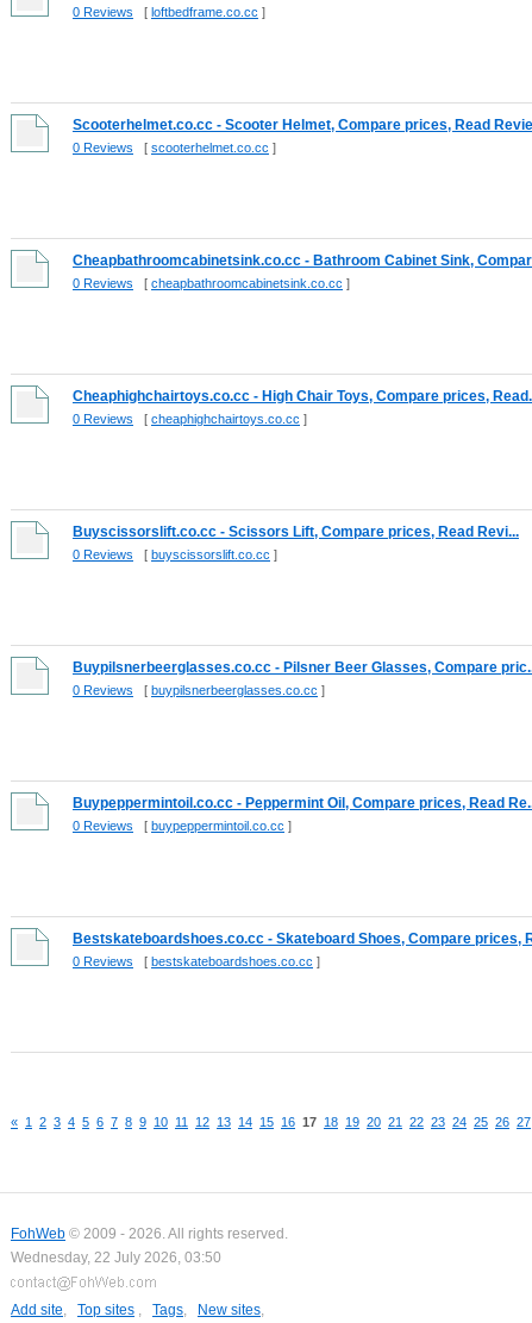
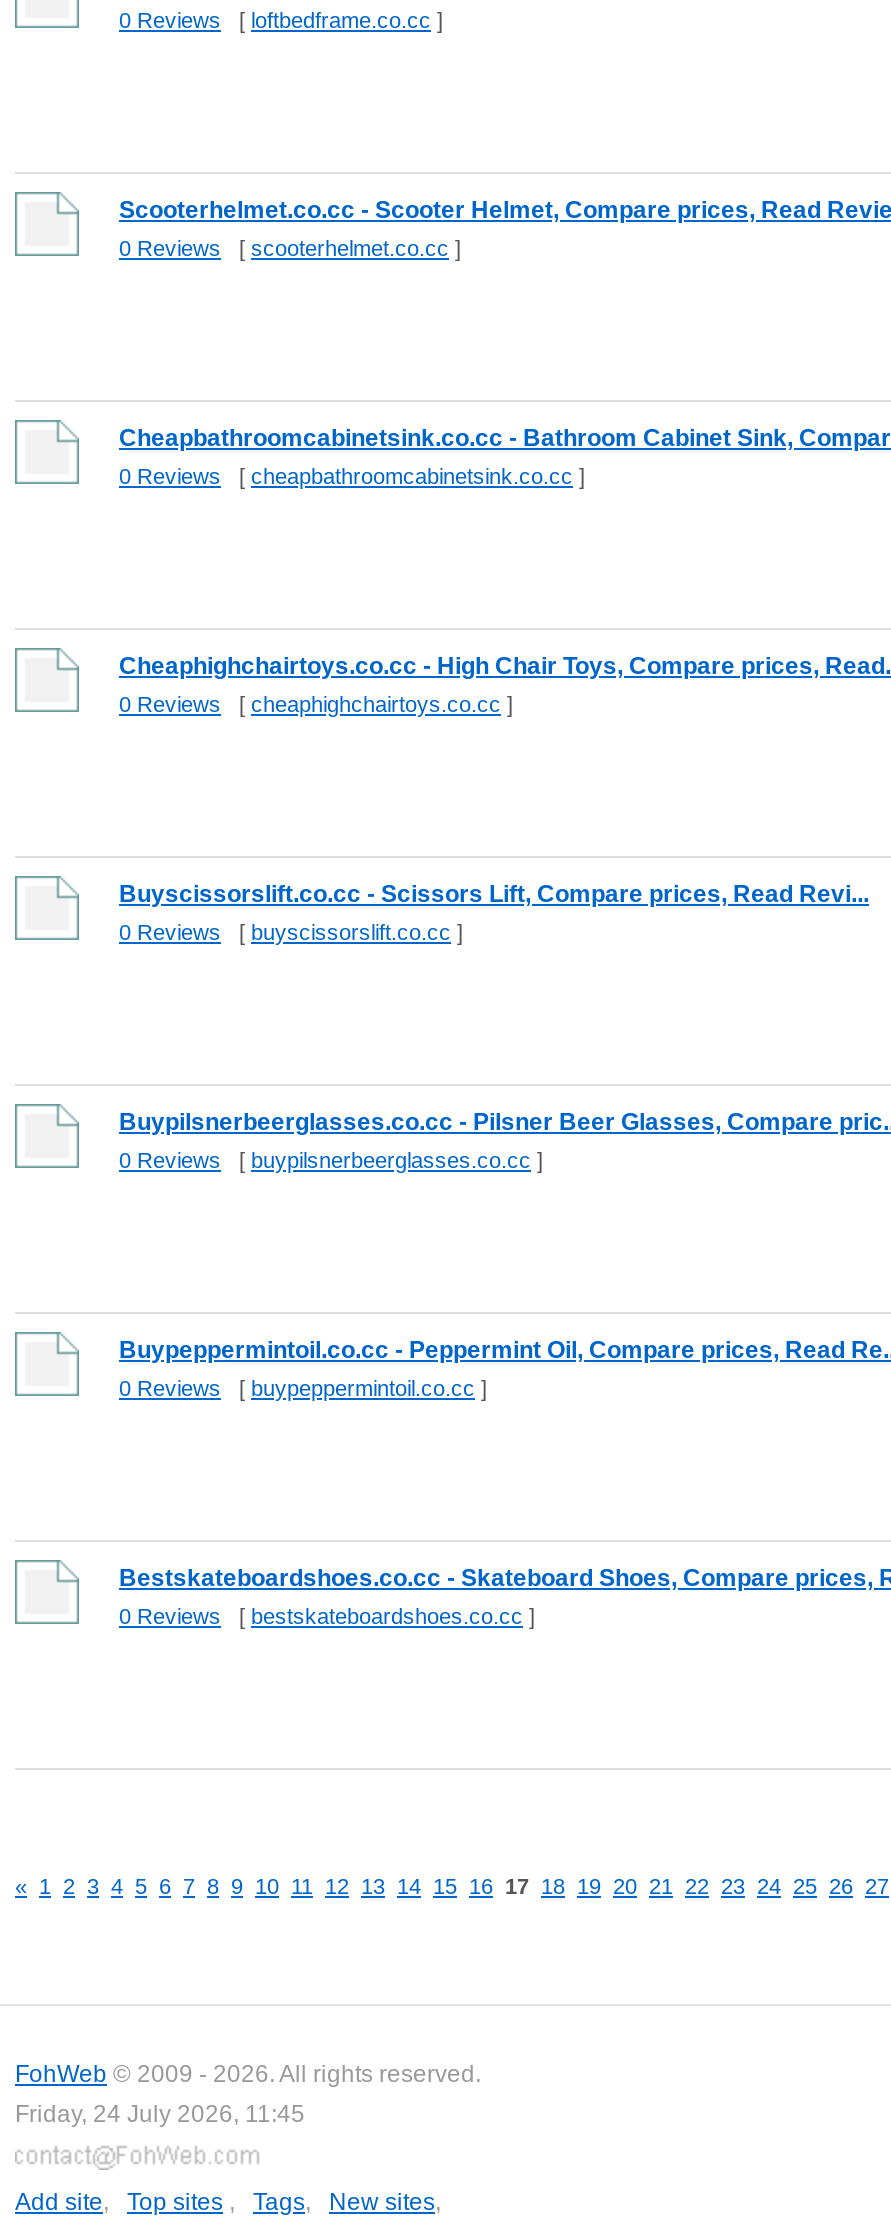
- Wednesday, 22 July 2026, 03:50
+ Friday, 24 July 2026, 11:45
